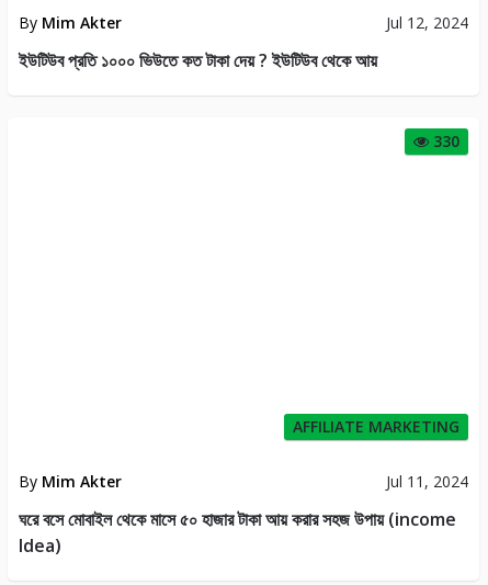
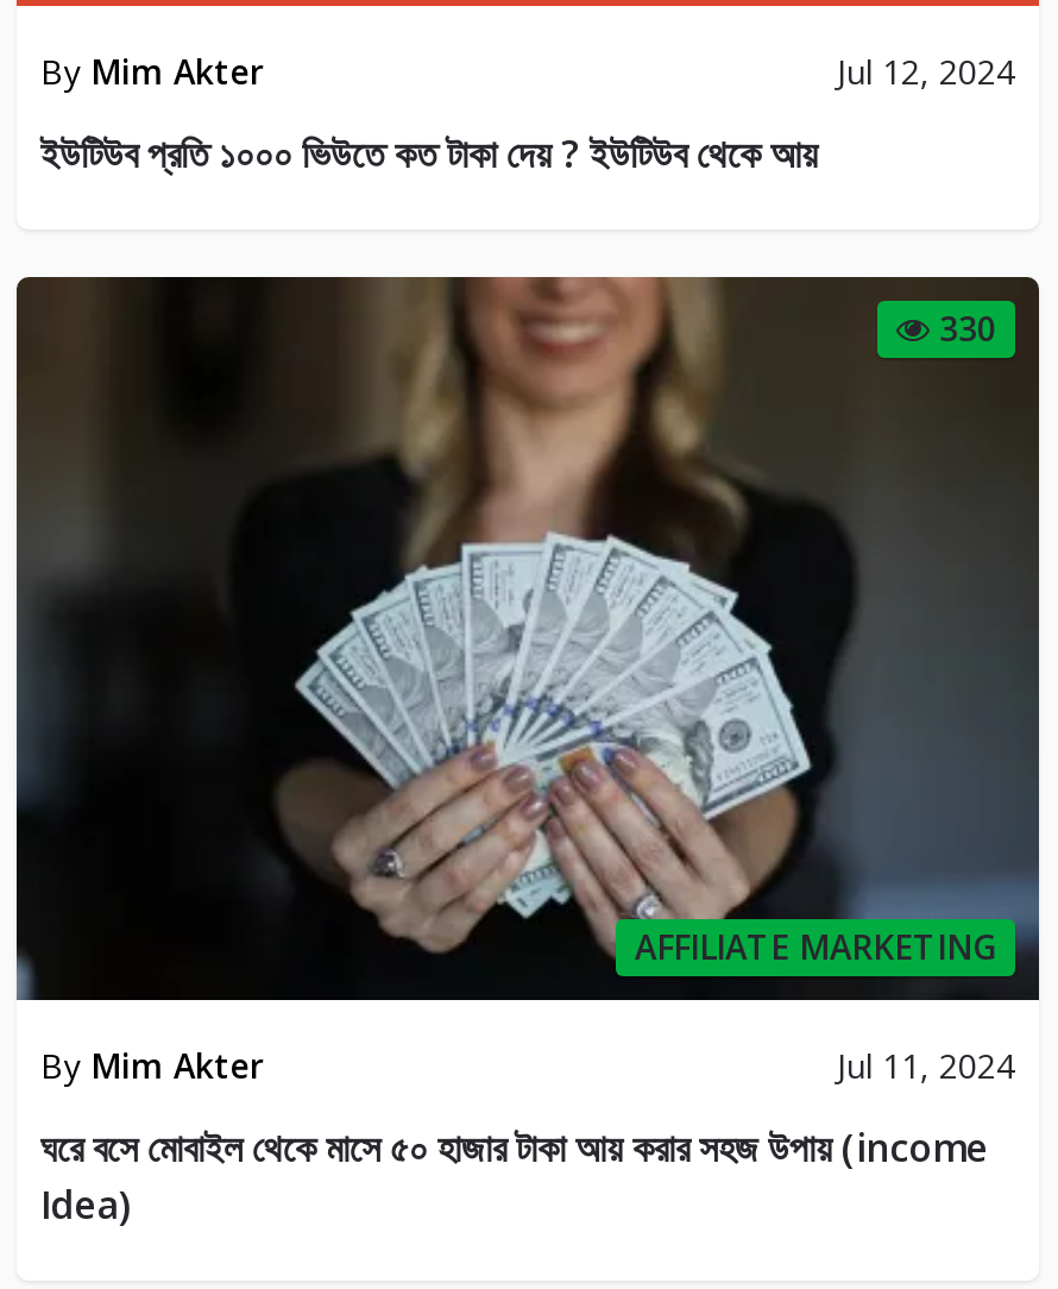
+ [image]
